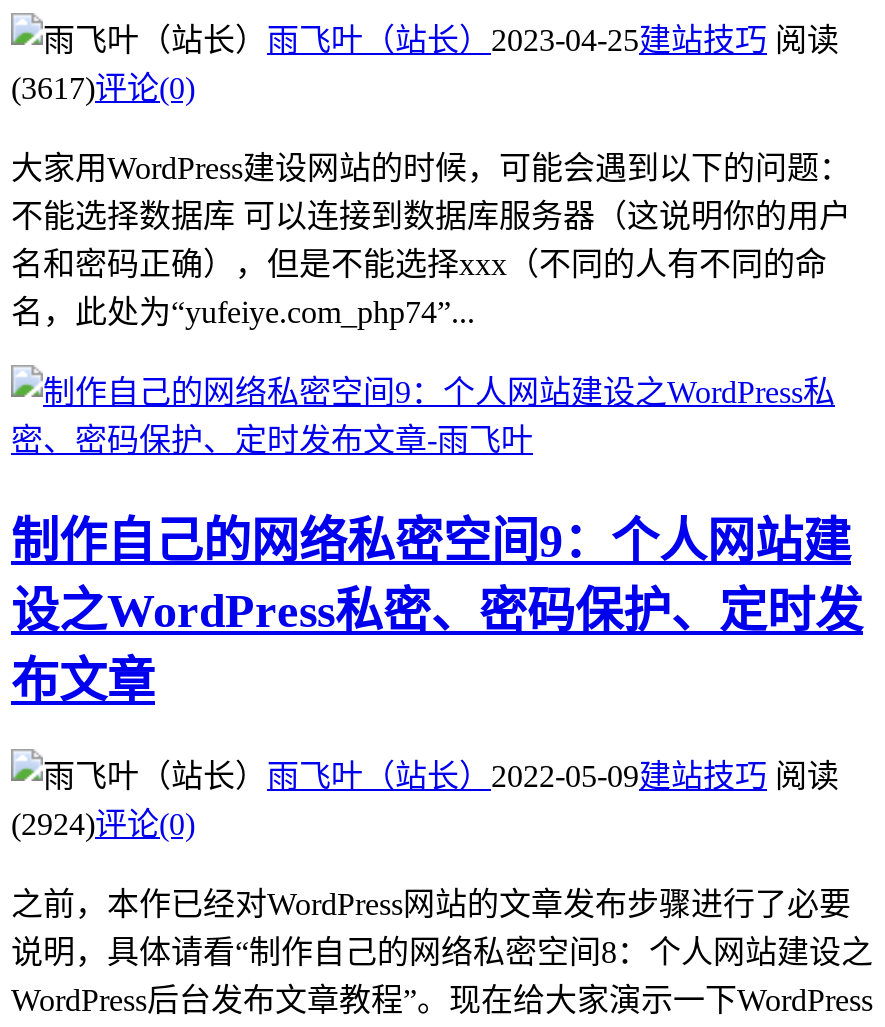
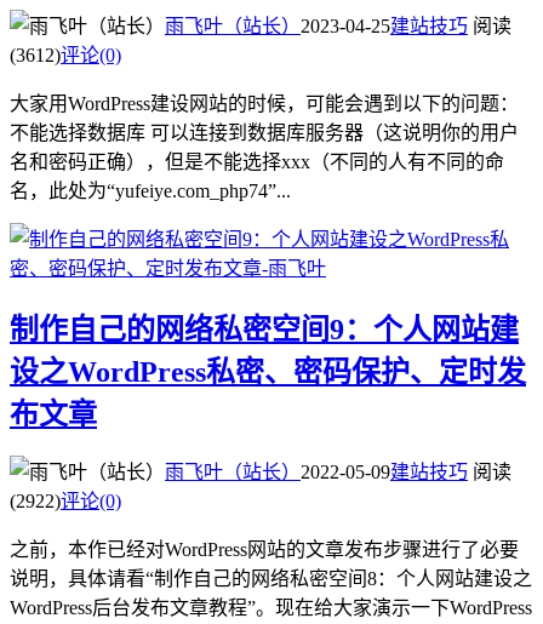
- (3617)评论(0)
+ (3612)评论(0)

- (2924)评论(0)
+ (2922)评论(0)
